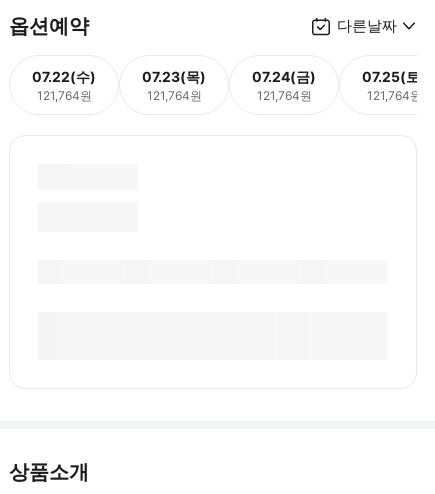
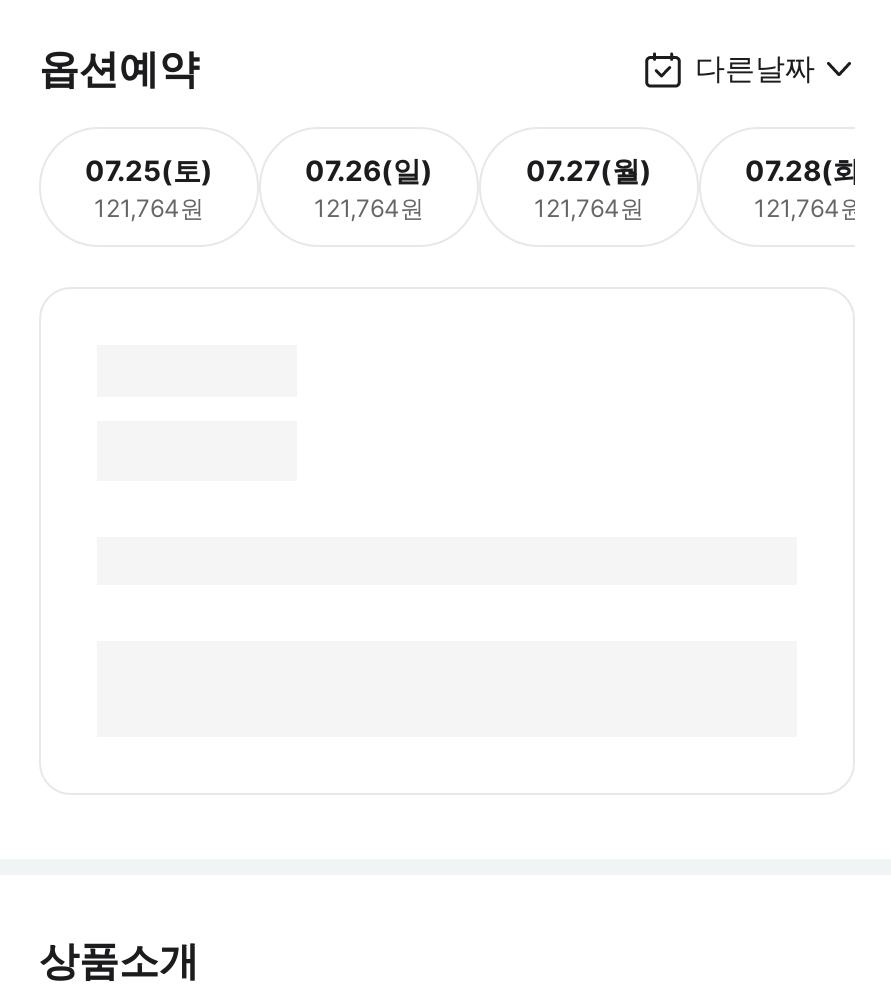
- 07.22(수)
+ 07.25(토)

- 07.23(목)
+ 07.26(일)

- 07.24(금)
+ 07.27(월)

- 07.25(토)
+ 07.28(화)
